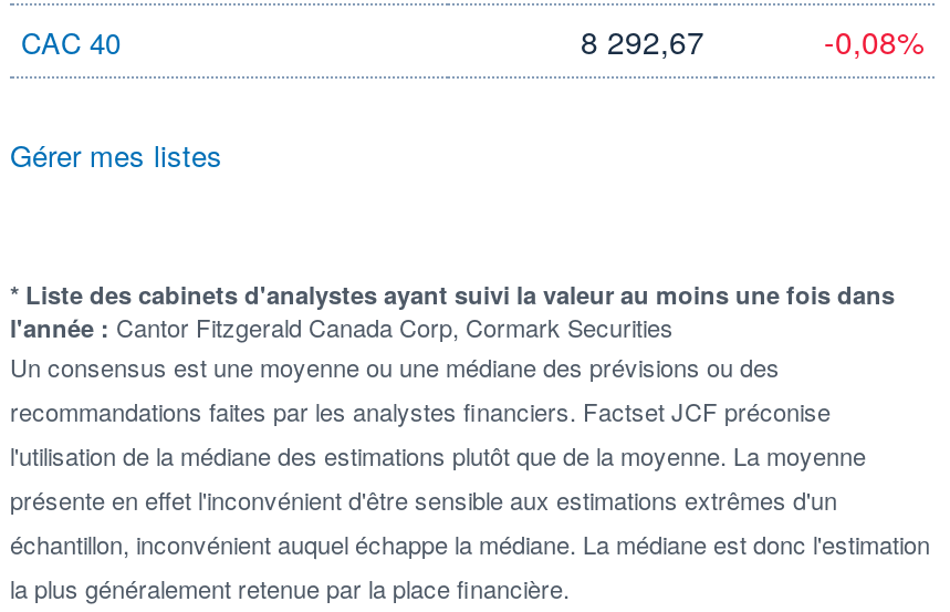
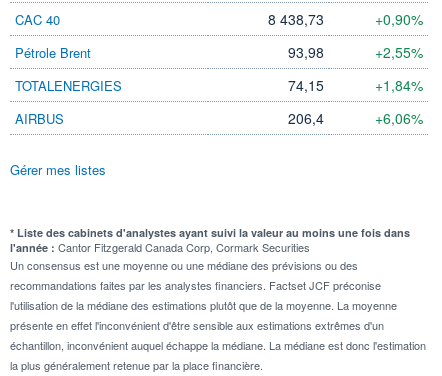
- 8 292,67
- -0,08%
+ 8 438,73
+ +0,90%
+ Pétrole Brent
+ 93,98
+ +2,55%
+ TOTALENERGIES
+ 74,15
+ +1,84%
+ AIRBUS
+ 206,4
+ +6,06%
